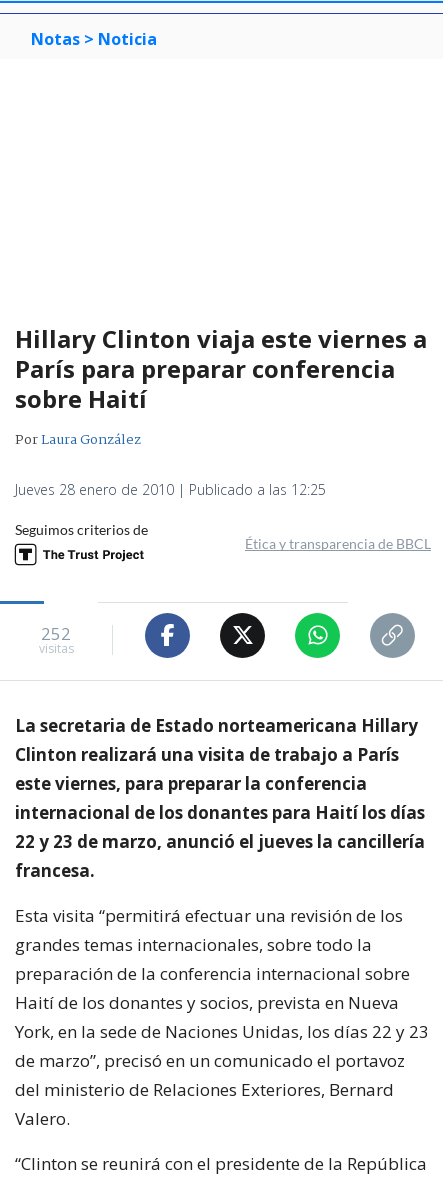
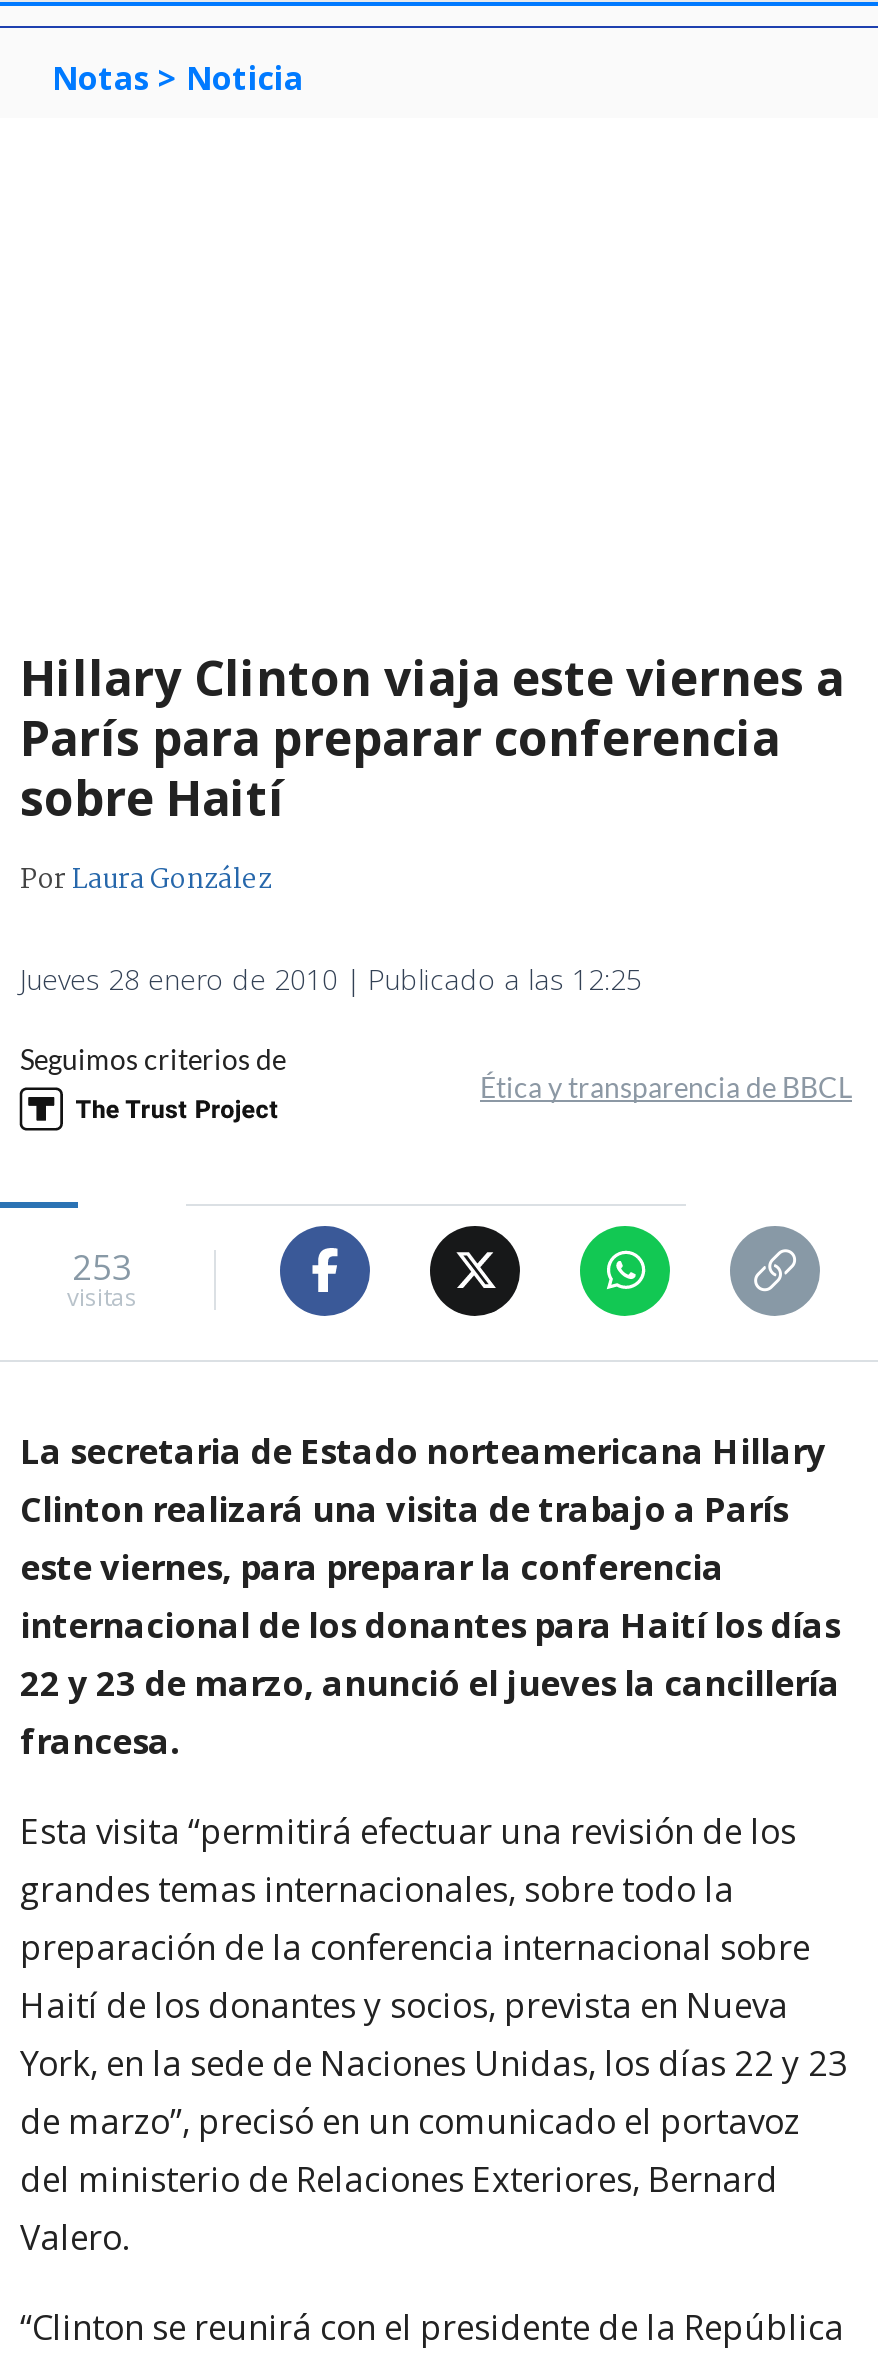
- 252
+ 253
